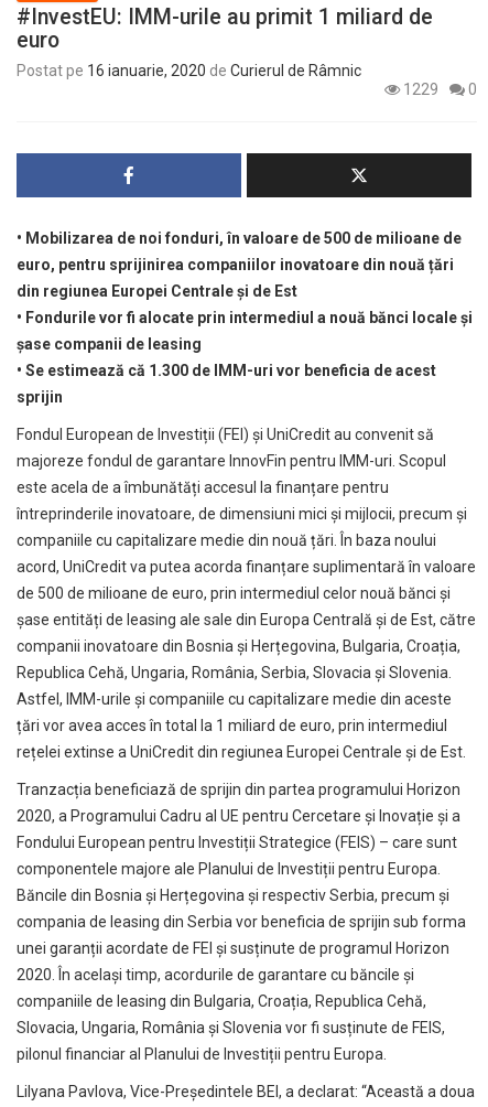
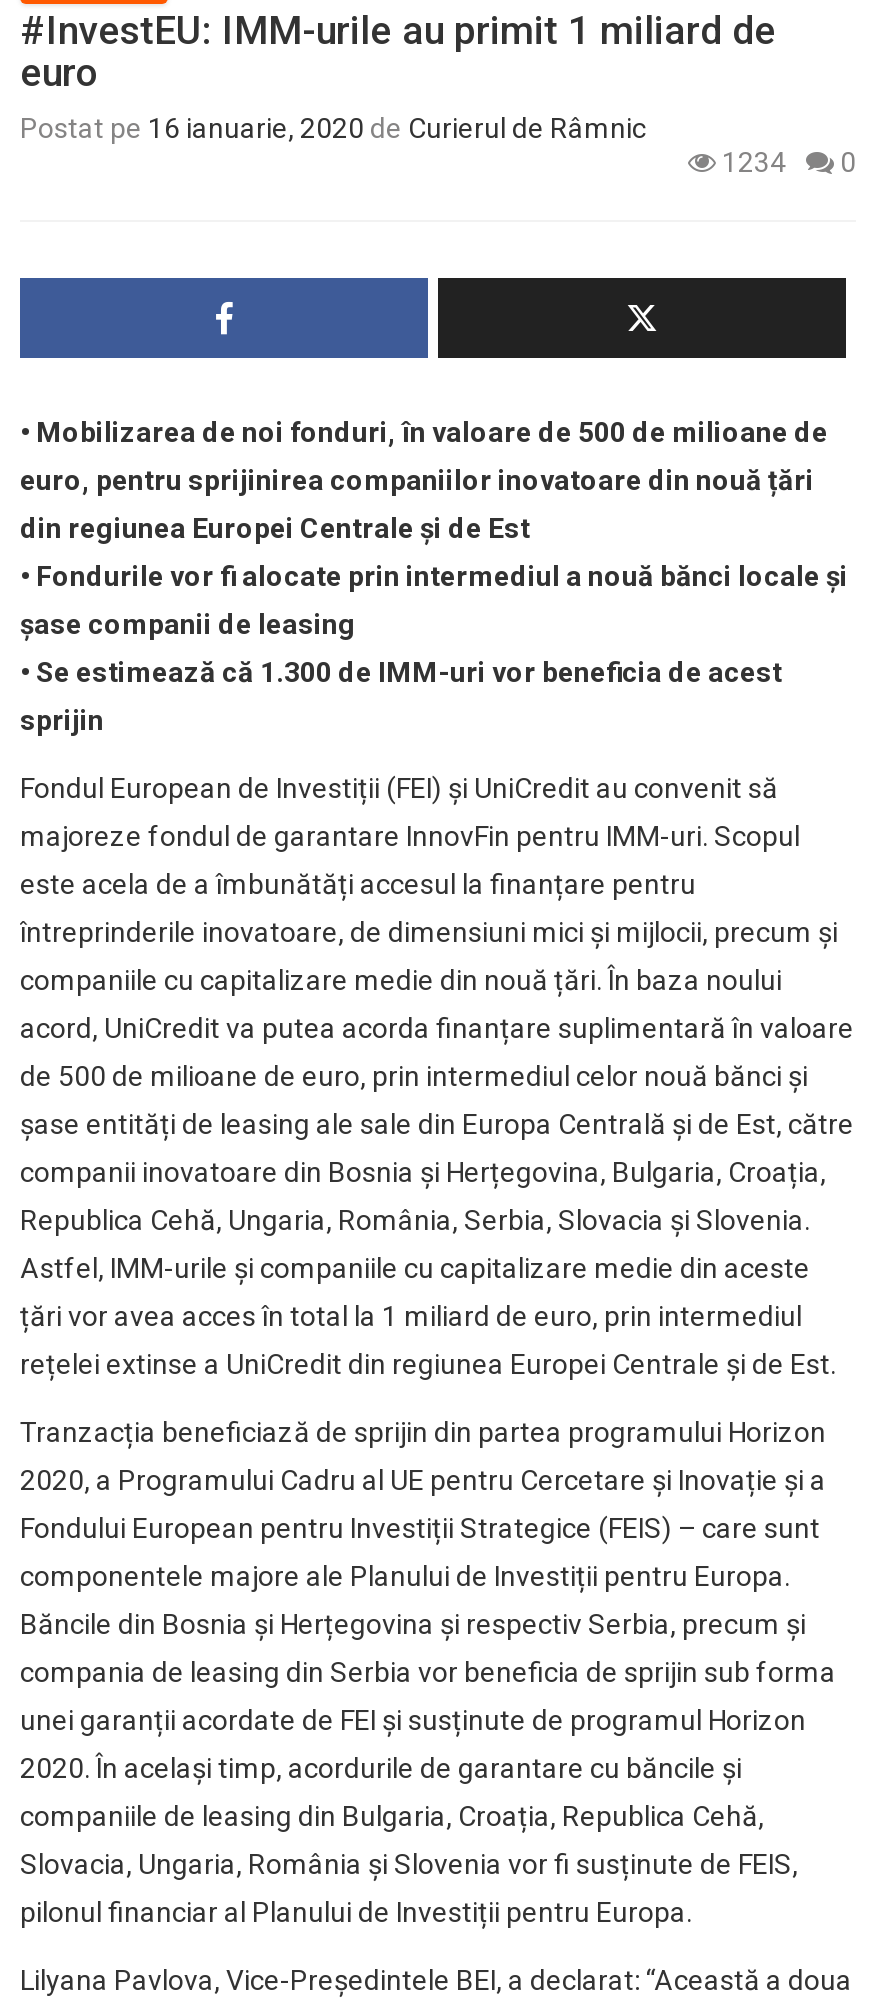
- 1229 0
+ 1234 0
